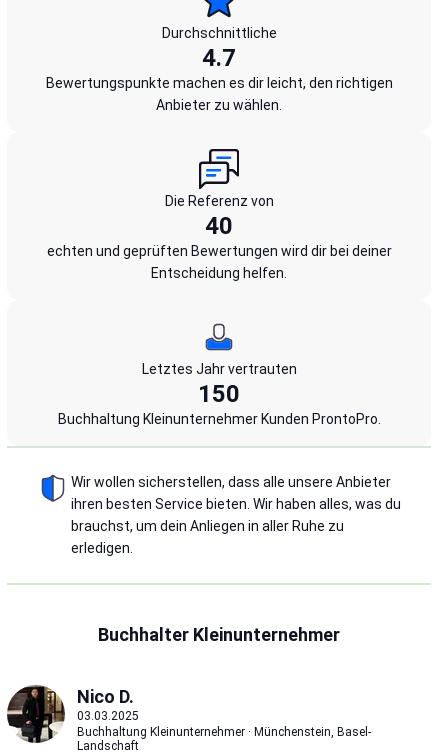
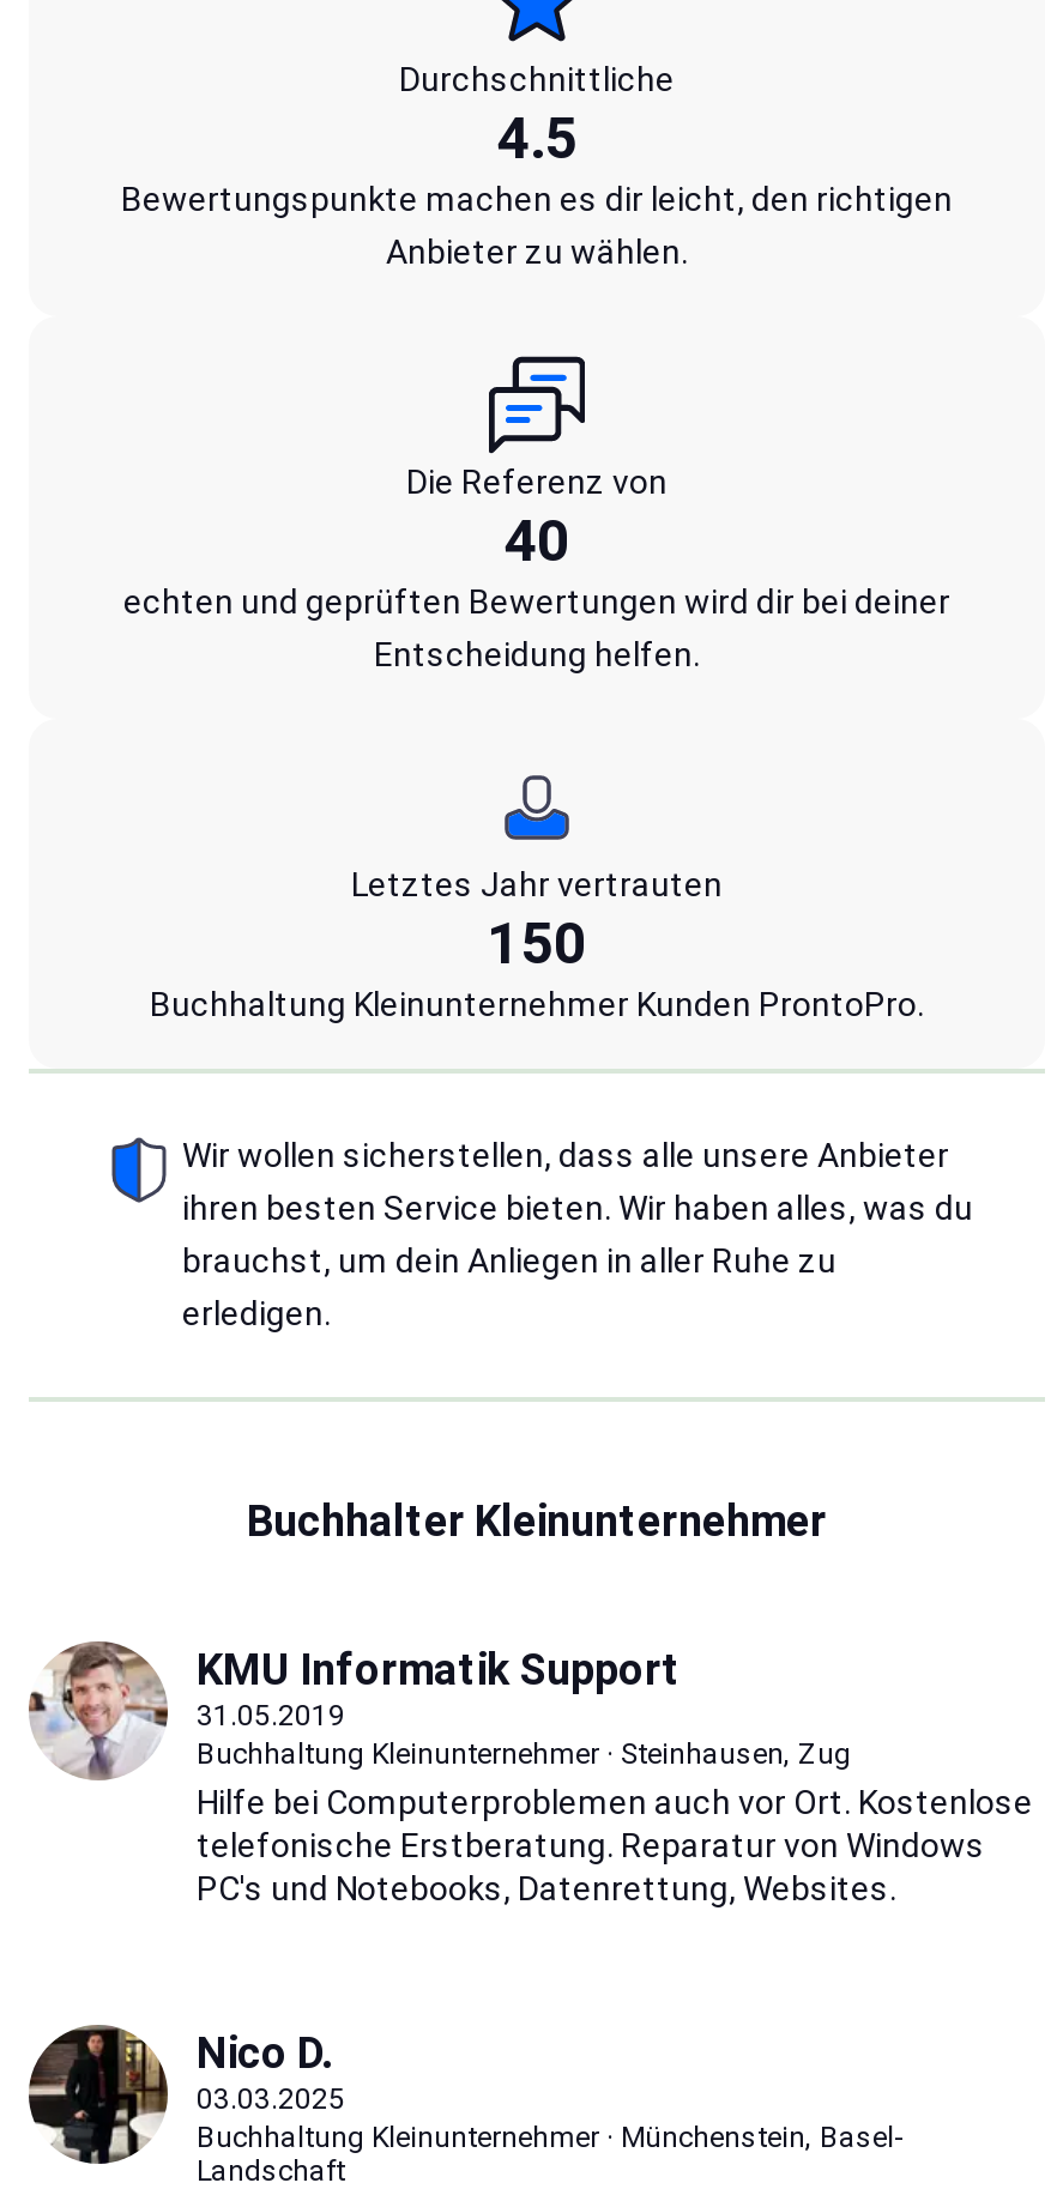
- 4.7
+ 4.5

+ [image]
+ KMU Informatik Support
+ 31.05.2019
+ Buchhaltung Kleinunternehmer · Steinhausen, Zug
+ Hilfe bei Computerproblemen auch vor Ort. Kostenlose
+ telefonische Erstberatung. Reparatur von Windows
+ PC's und Notebooks, Datenrettung, Websites.
